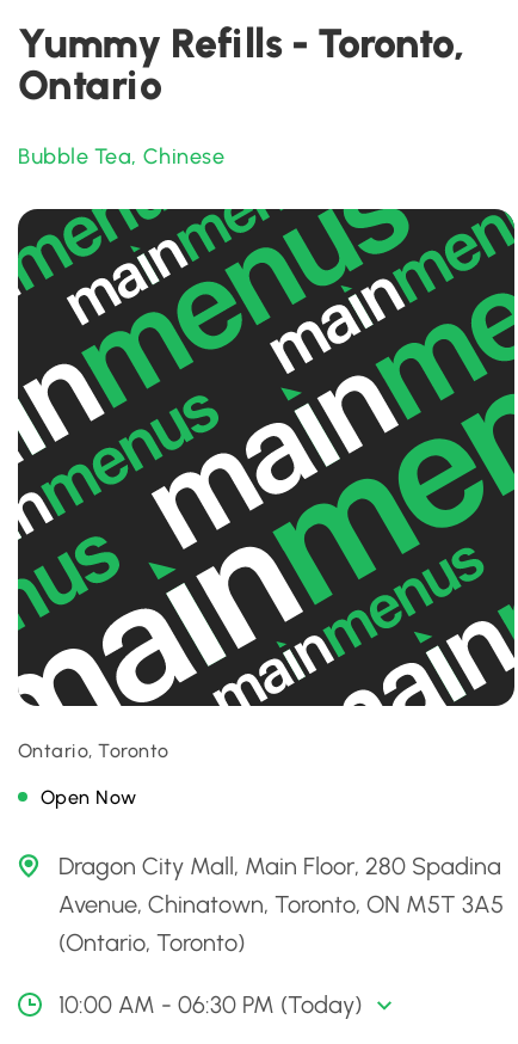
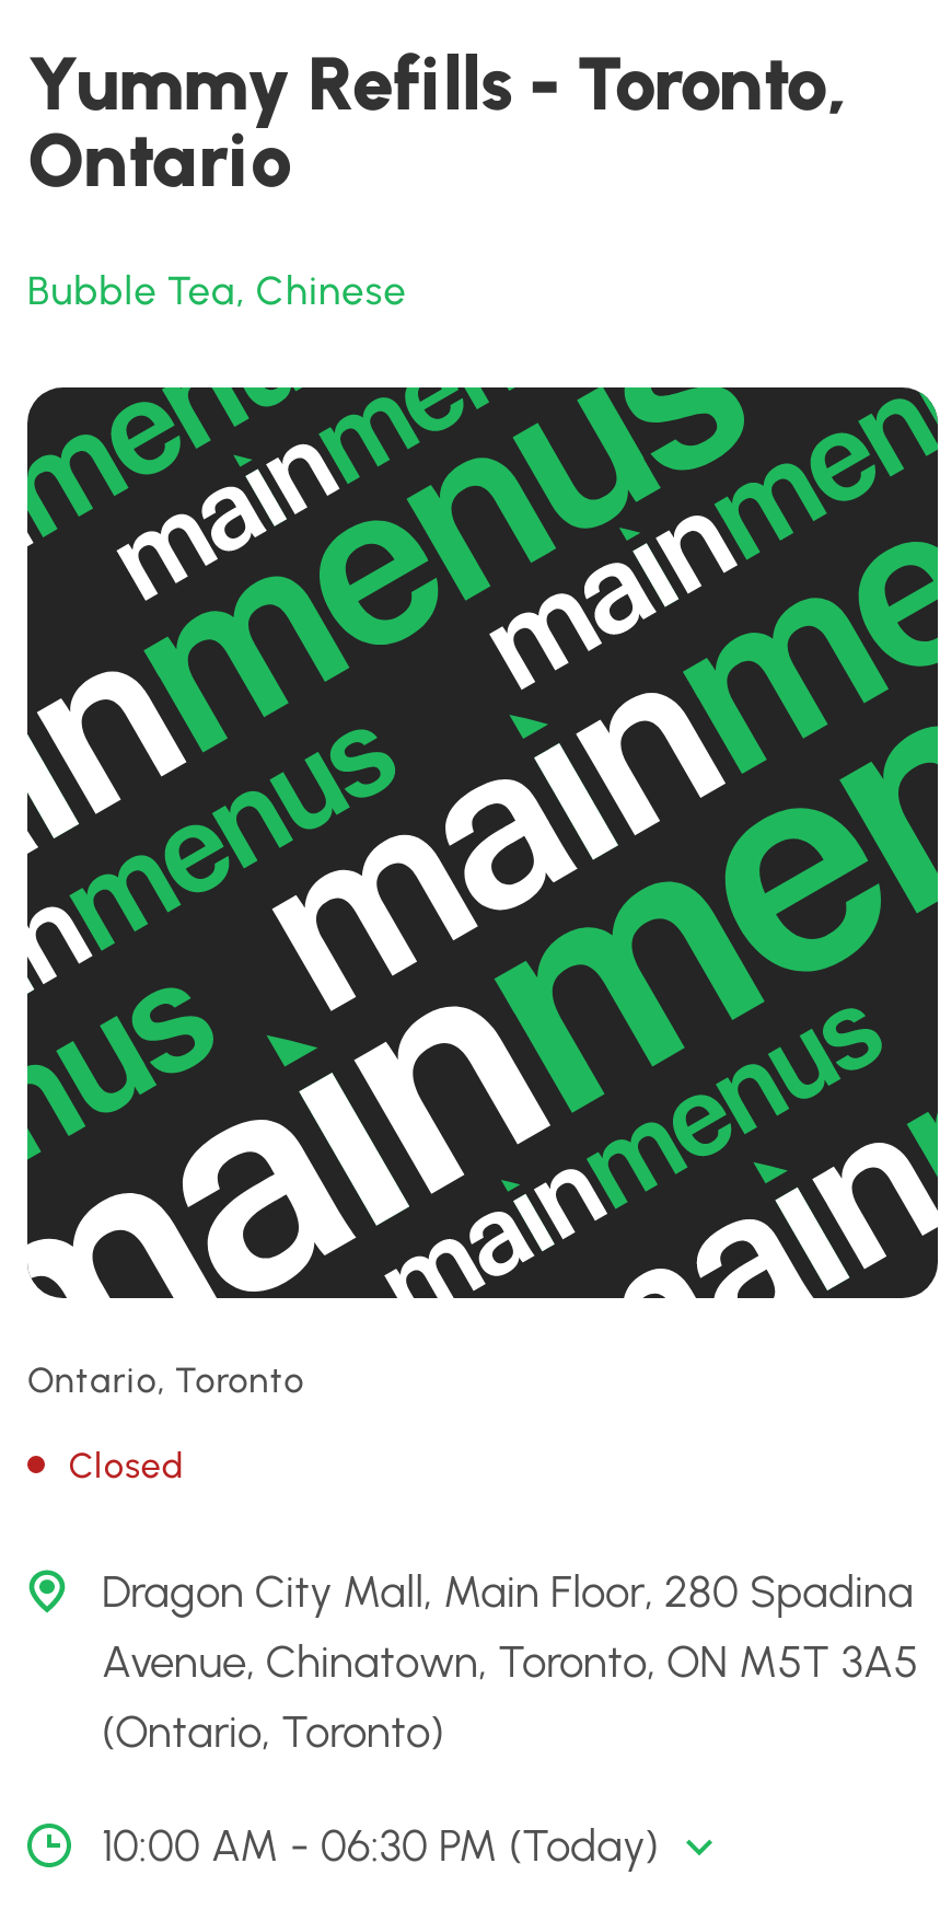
- Open Now
+ Closed
